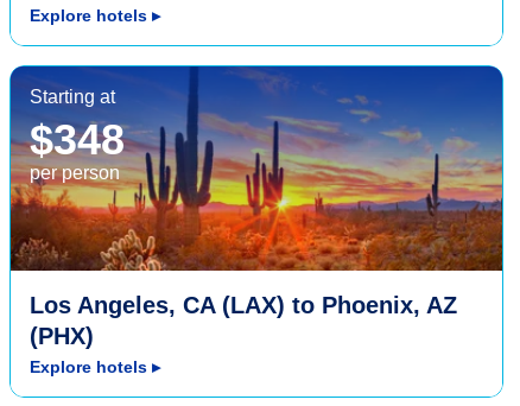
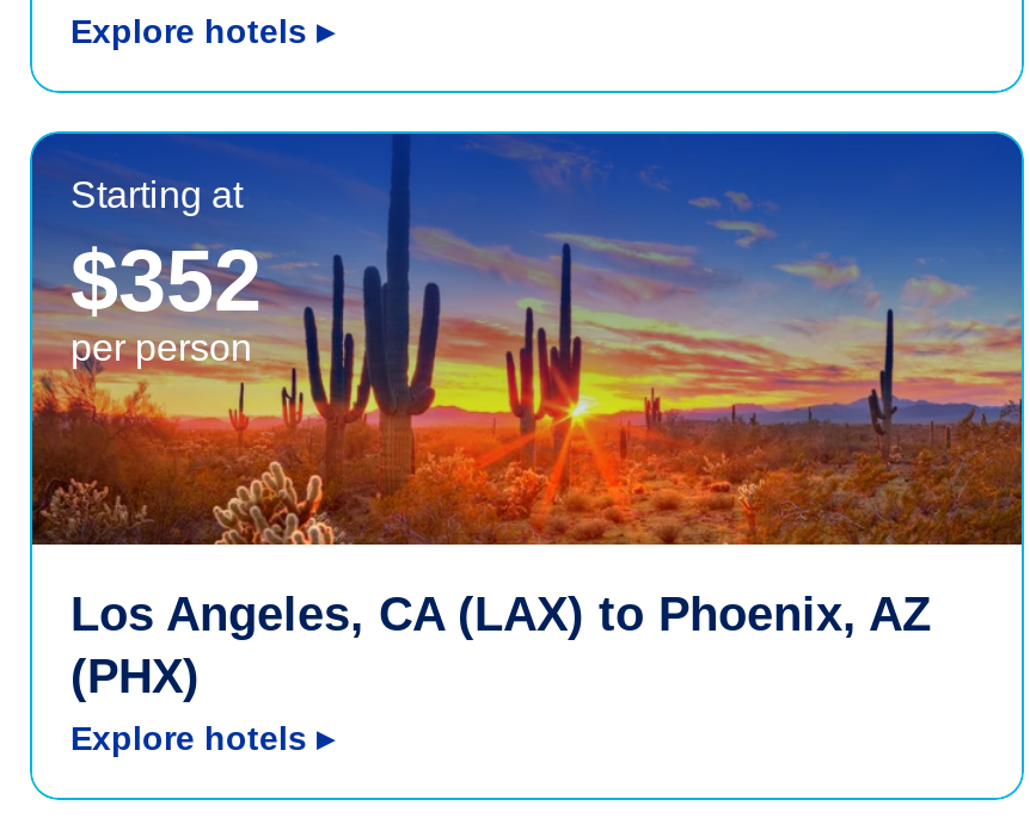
- $348
+ $352
